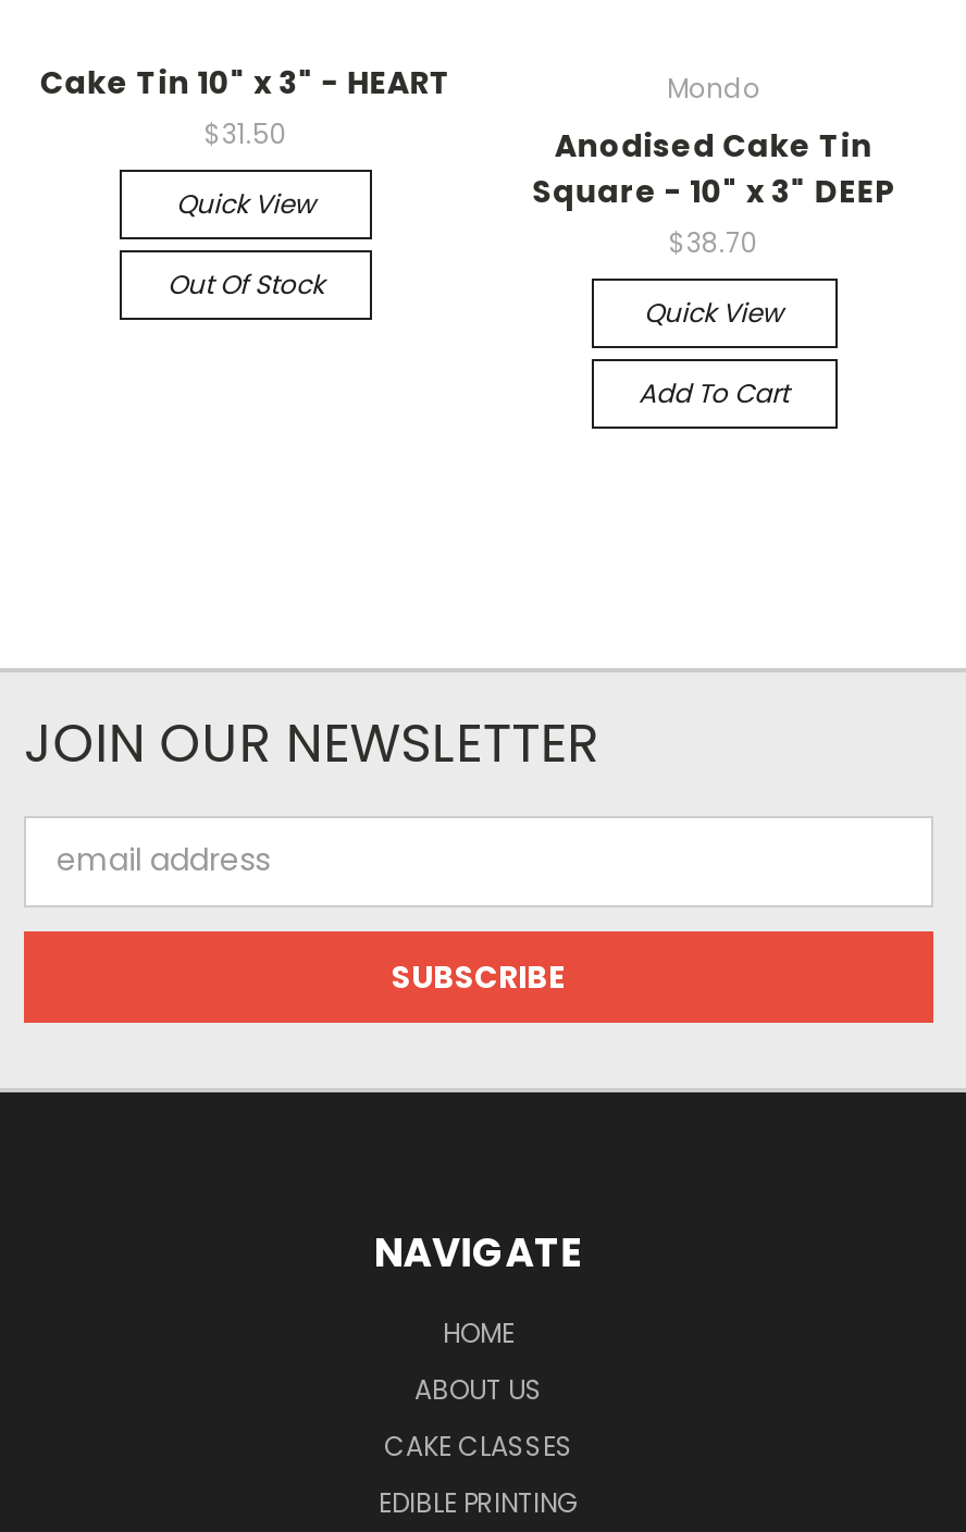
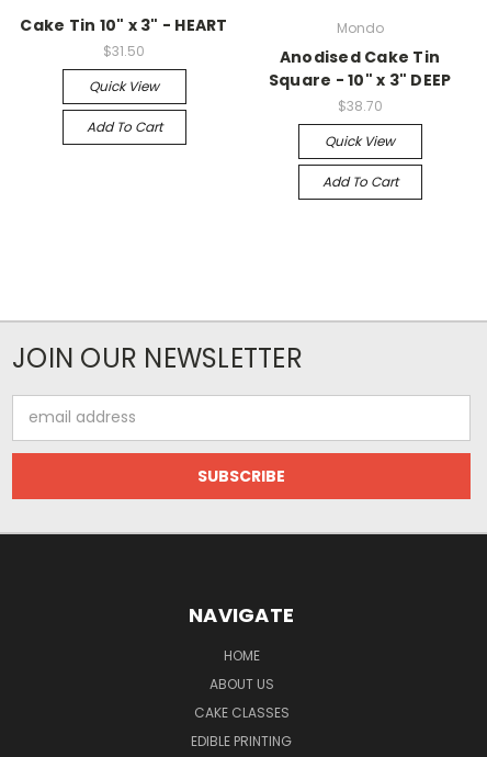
- Out Of Stock
+ Add To Cart
